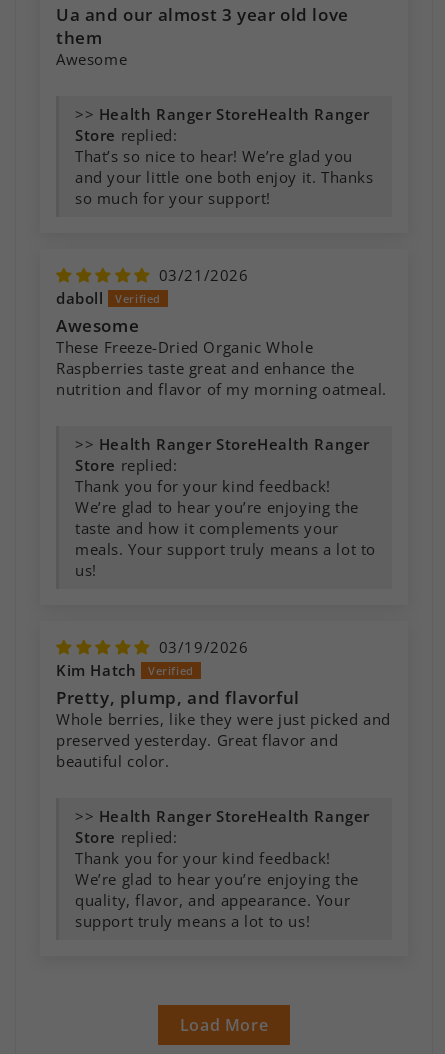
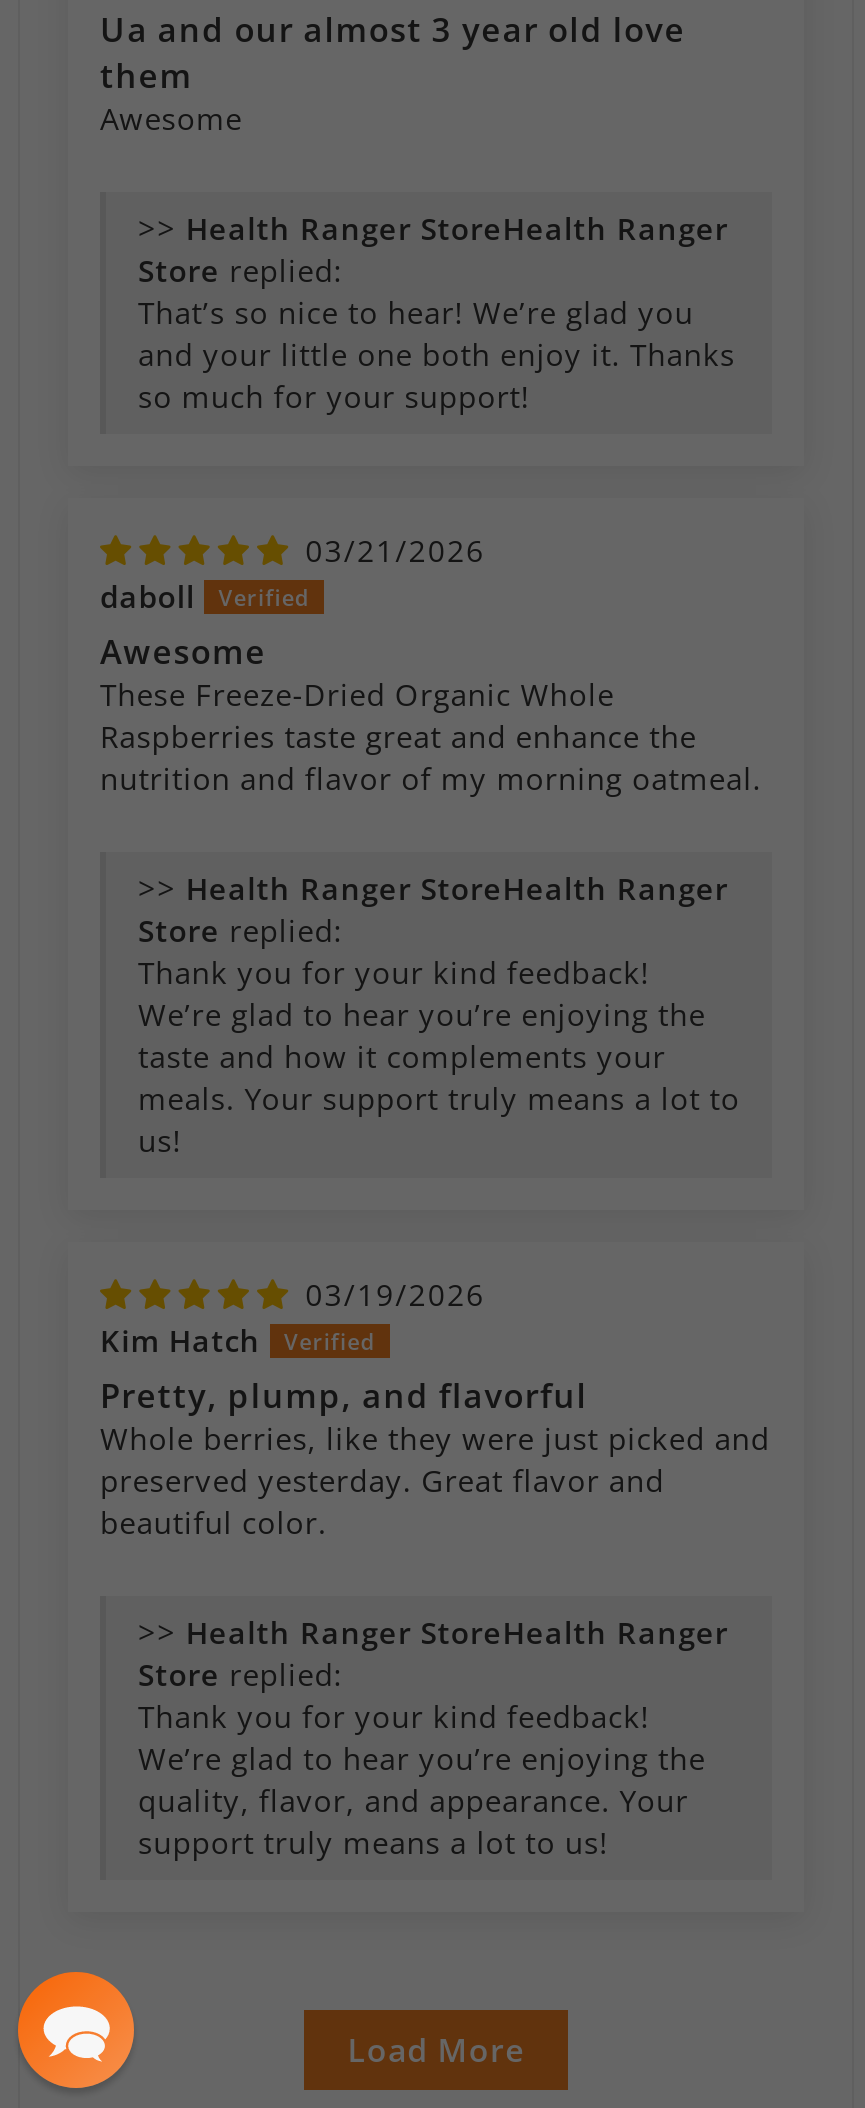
+ [image]
